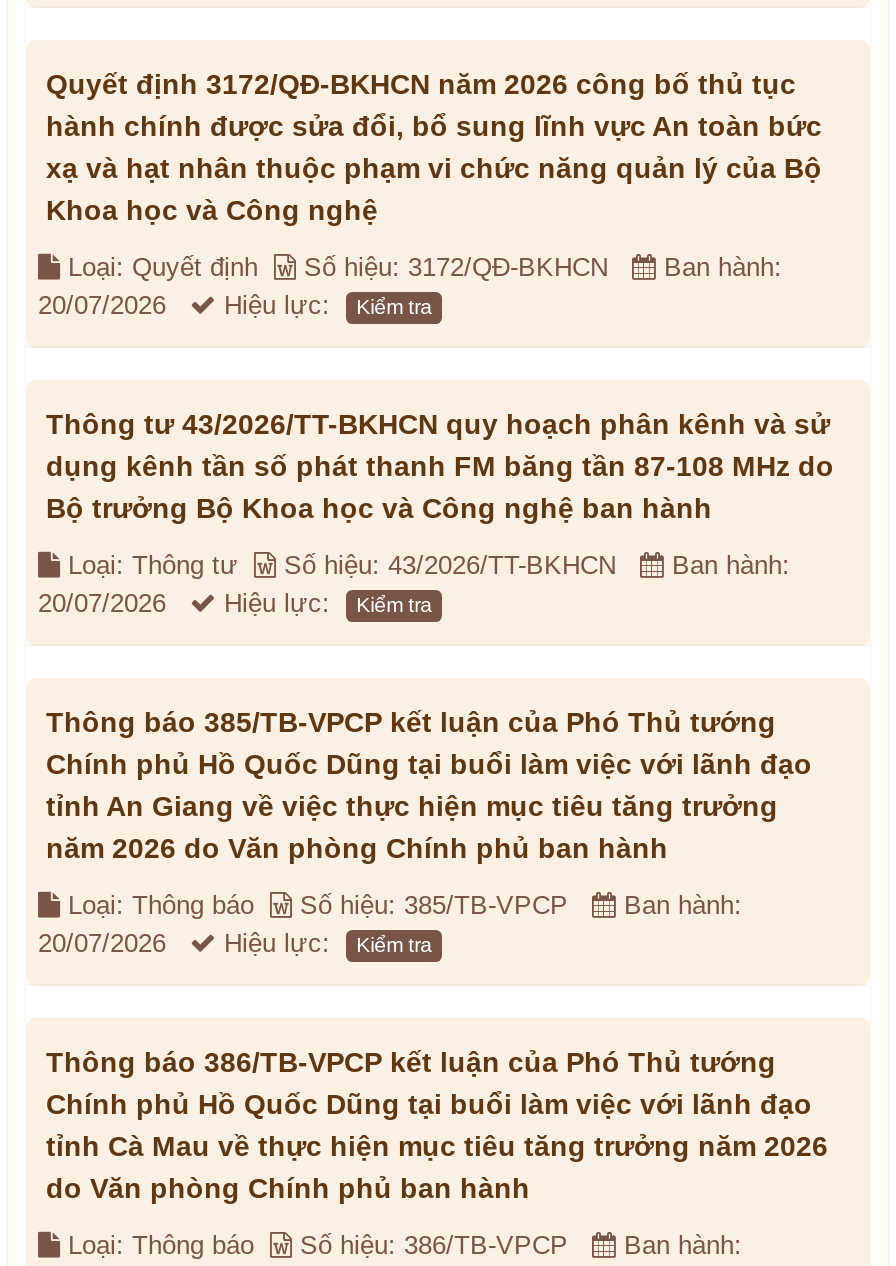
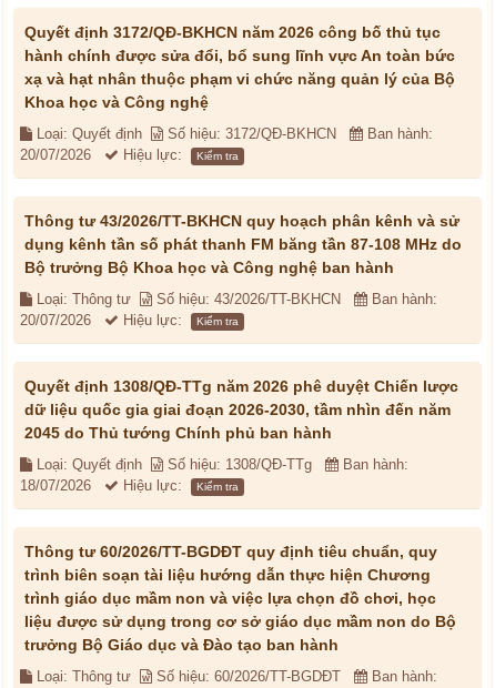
- Thông báo 385/TB-VPCP kết luận của Phó Thủ tướng
- Chính phủ Hồ Quốc Dũng tại buổi làm việc với lãnh đạo
- tỉnh An Giang về việc thực hiện mục tiêu tăng trưởng
- năm 2026 do Văn phòng Chính phủ ban hành
+ Quyết định 1308/QĐ-TTg năm 2026 phê duyệt Chiến lược
+ dữ liệu quốc gia giai đoạn 2026-2030, tầm nhìn đến năm
+ 2045 do Thủ tướng Chính phủ ban hành

- Loại: Thông báo
- Số hiệu: 385/TB-VPCP
+ Loại: Quyết định
+ Số hiệu: 1308/QĐ-TTg

moved up: Ban hành: | Hiệu lực: | Kiểm tra

- 20/07/2026 Hiệu lực: Kiểm tra
+ 18/07/2026 Hiệu lực: Kiểm tra

- Thông báo 386/TB-VPCP kết luận của Phó Thủ tướng
- Chính phủ Hồ Quốc Dũng tại buổi làm việc với lãnh đạo
- tỉnh Cà Mau về thực hiện mục tiêu tăng trưởng năm 2026
- do Văn phòng Chính phủ ban hành
+ Thông tư 60/2026/TT-BGDĐT quy định tiêu chuẩn, quy
+ trình biên soạn tài liệu hướng dẫn thực hiện Chương
+ trình giáo dục mầm non và việc lựa chọn đồ chơi, học
+ liệu được sử dụng trong cơ sở giáo dục mầm non do Bộ
+ trưởng Bộ Giáo dục và Đào tạo ban hành

- Loại: Thông báo
- Số hiệu: 386/TB-VPCP
+ Loại: Thông tư
+ Số hiệu: 60/2026/TT-BGDĐT
